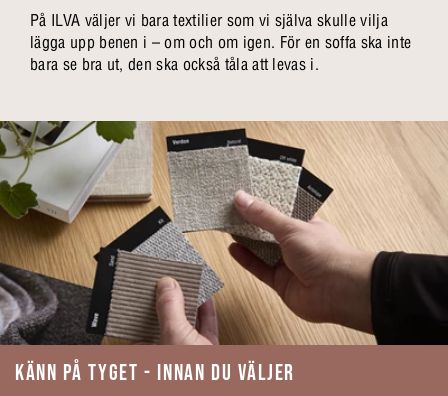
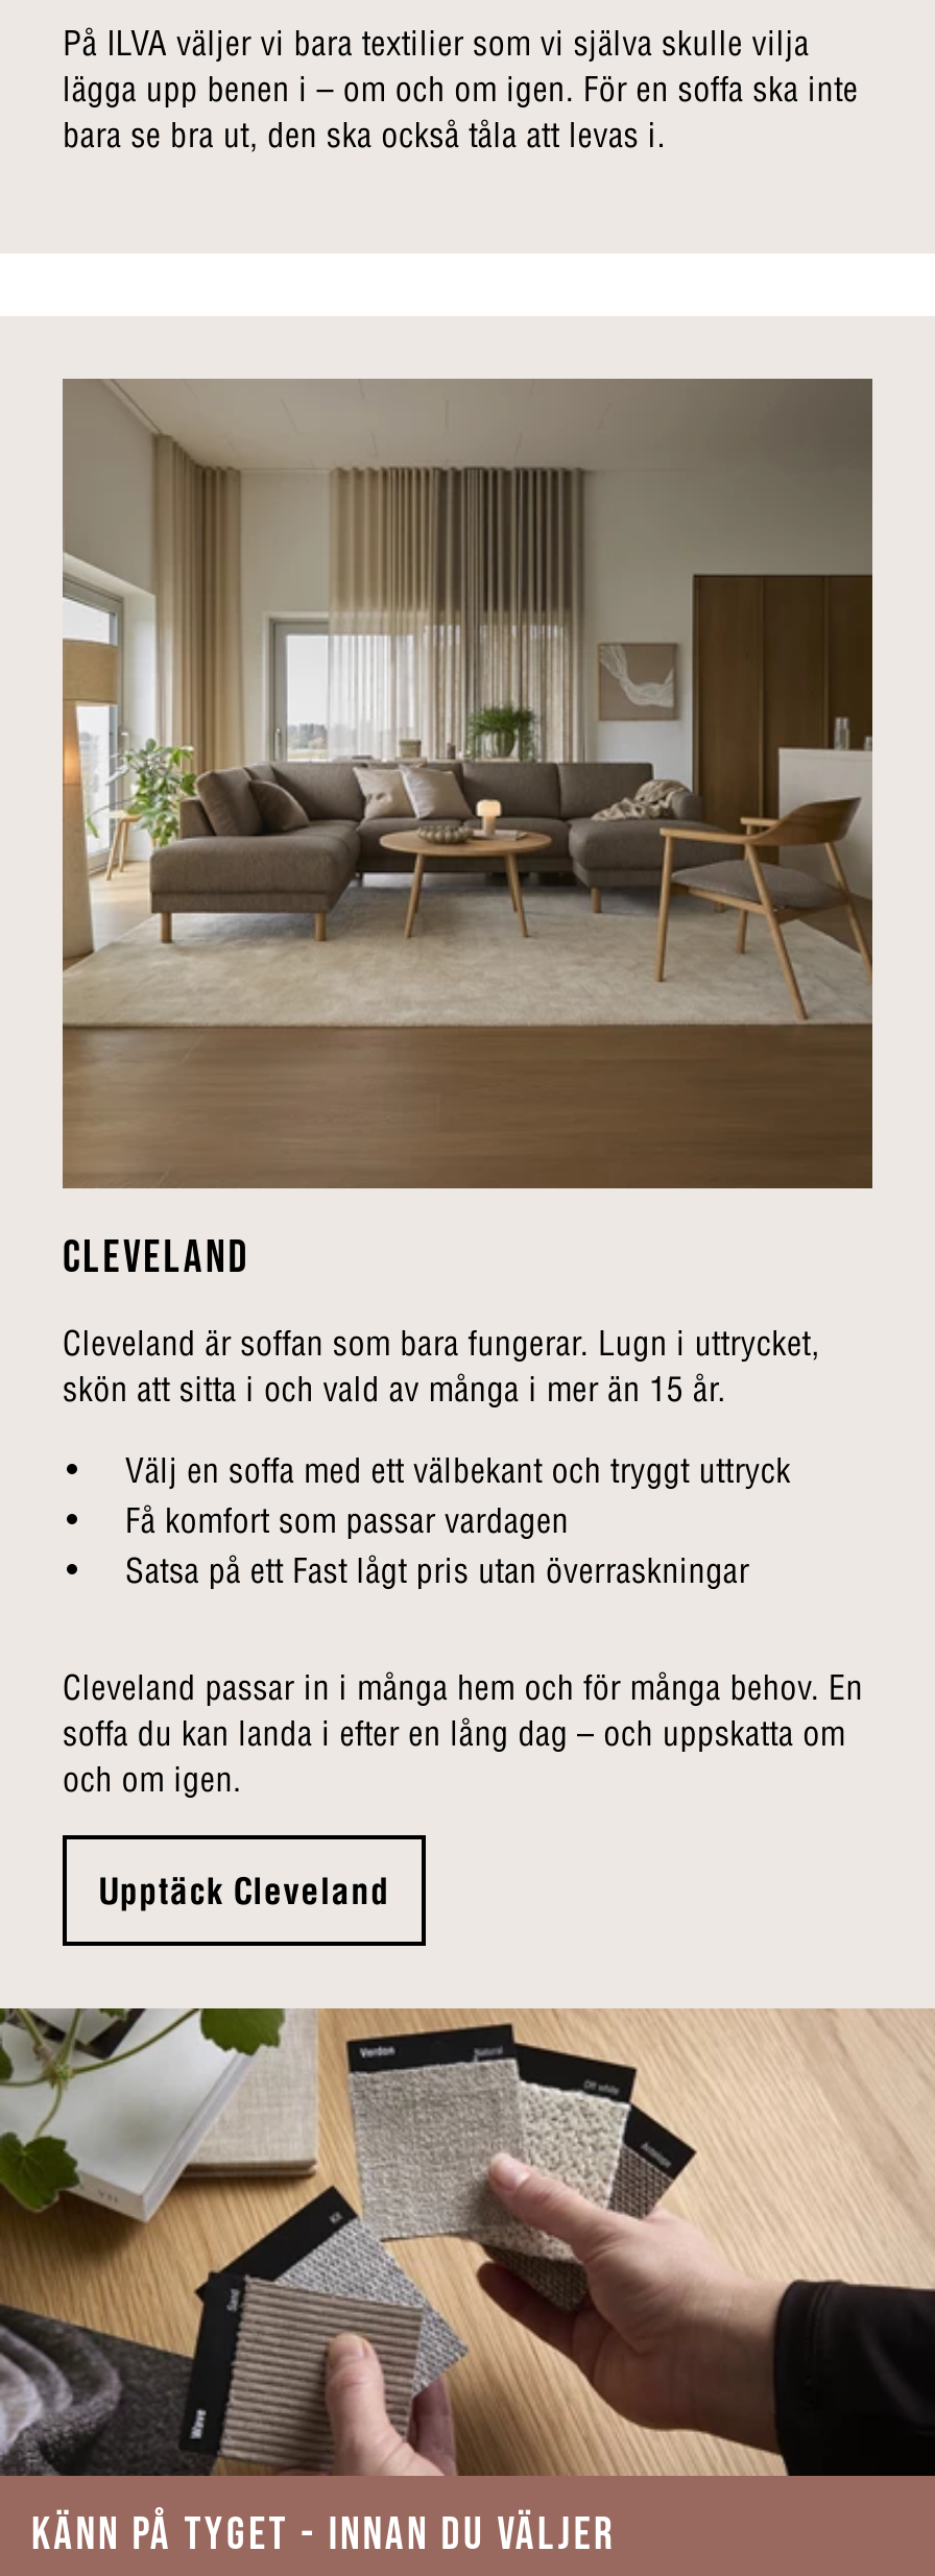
+ [image]
+ CLEVELAND
+ Cleveland är soffan som bara fungerar. Lugn i uttrycket,
+ skön att sitta i och vald av många i mer än 15 år.
+ Välj en soffa med ett välbekant och tryggt uttryck
+ Få komfort som passar vardagen
+ Satsa på ett Fast lågt pris utan överraskningar
+ Cleveland passar in i många hem och för många behov. En
+ soffa du kan landa i efter en lång dag – och uppskatta om
+ och om igen.
+ Upptäck Cleveland
